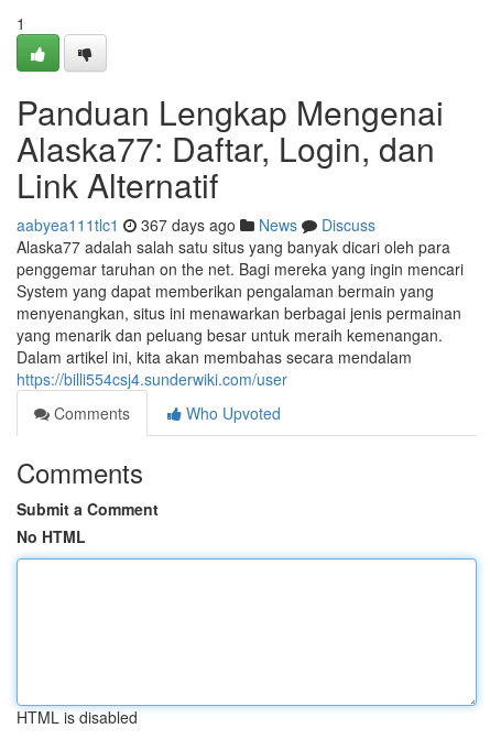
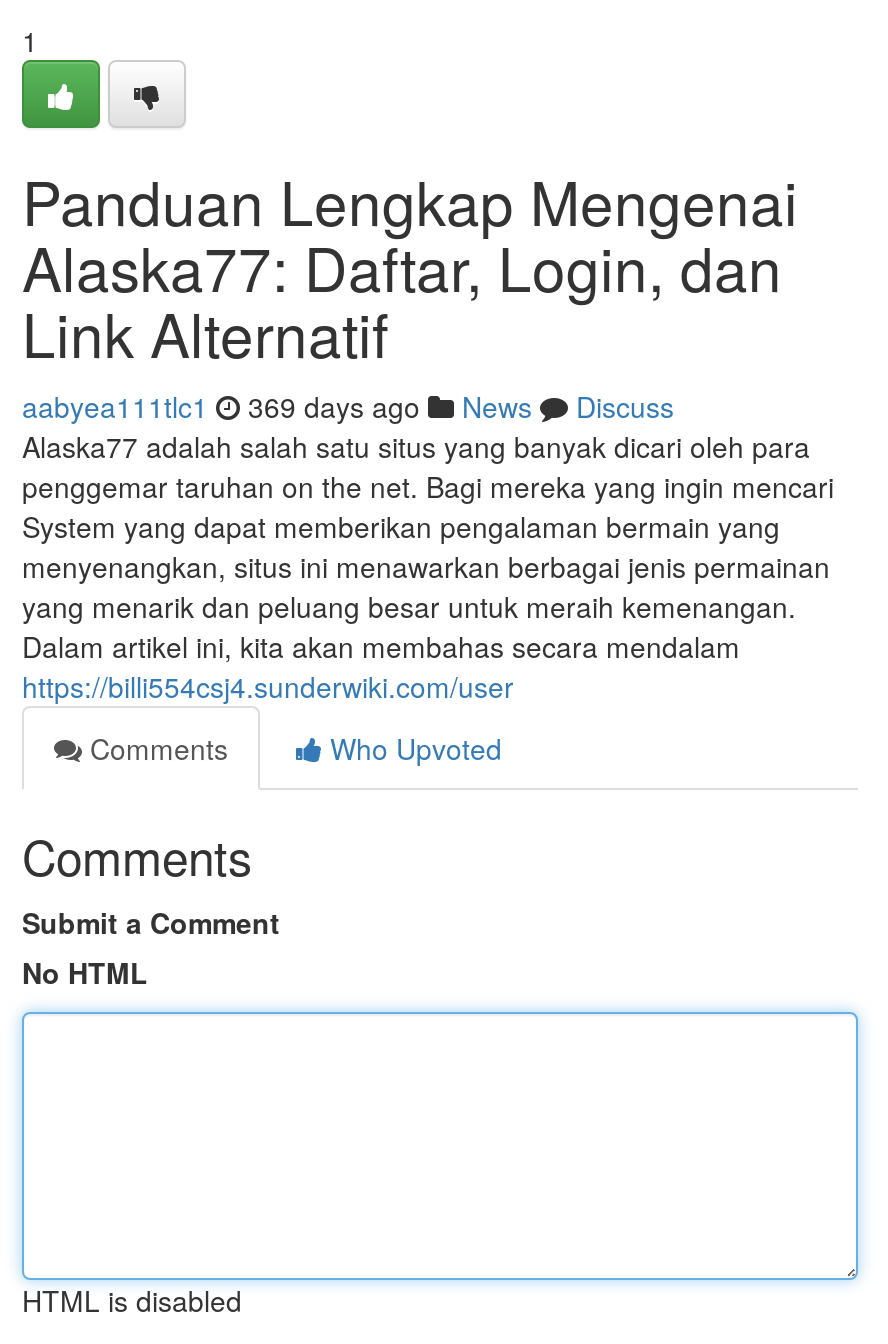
- aabyea111tlc1 367 days ago News Discuss
+ aabyea111tlc1 369 days ago News Discuss
